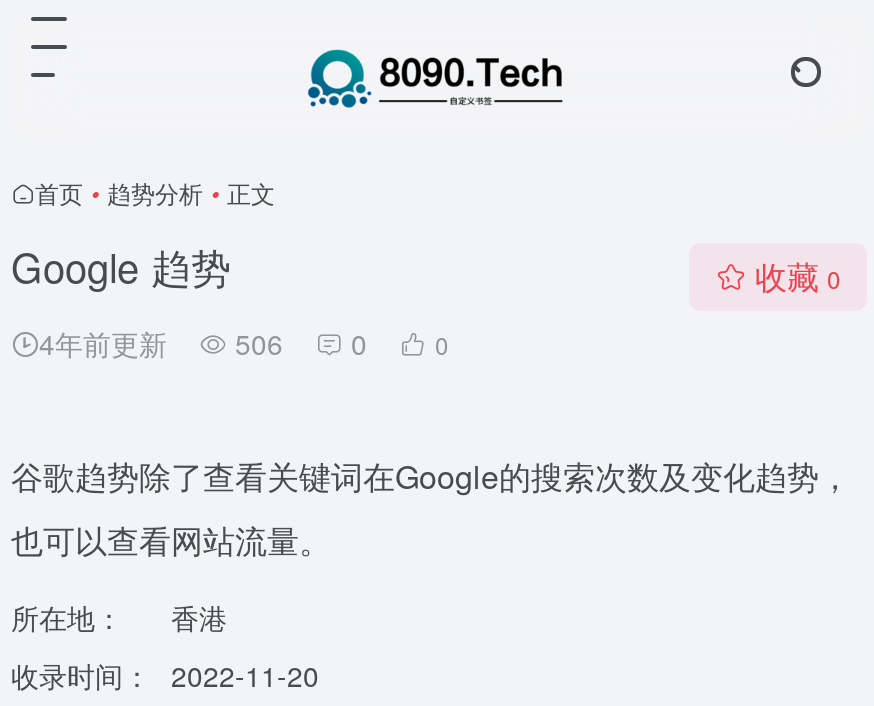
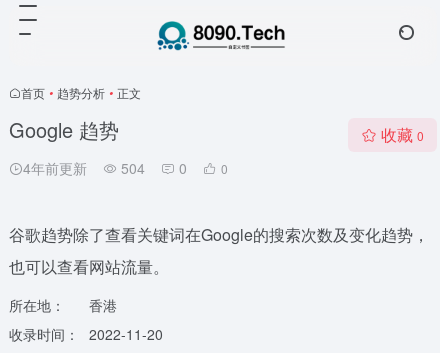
- 4年前更新 506 0 0
+ 4年前更新 504 0 0
